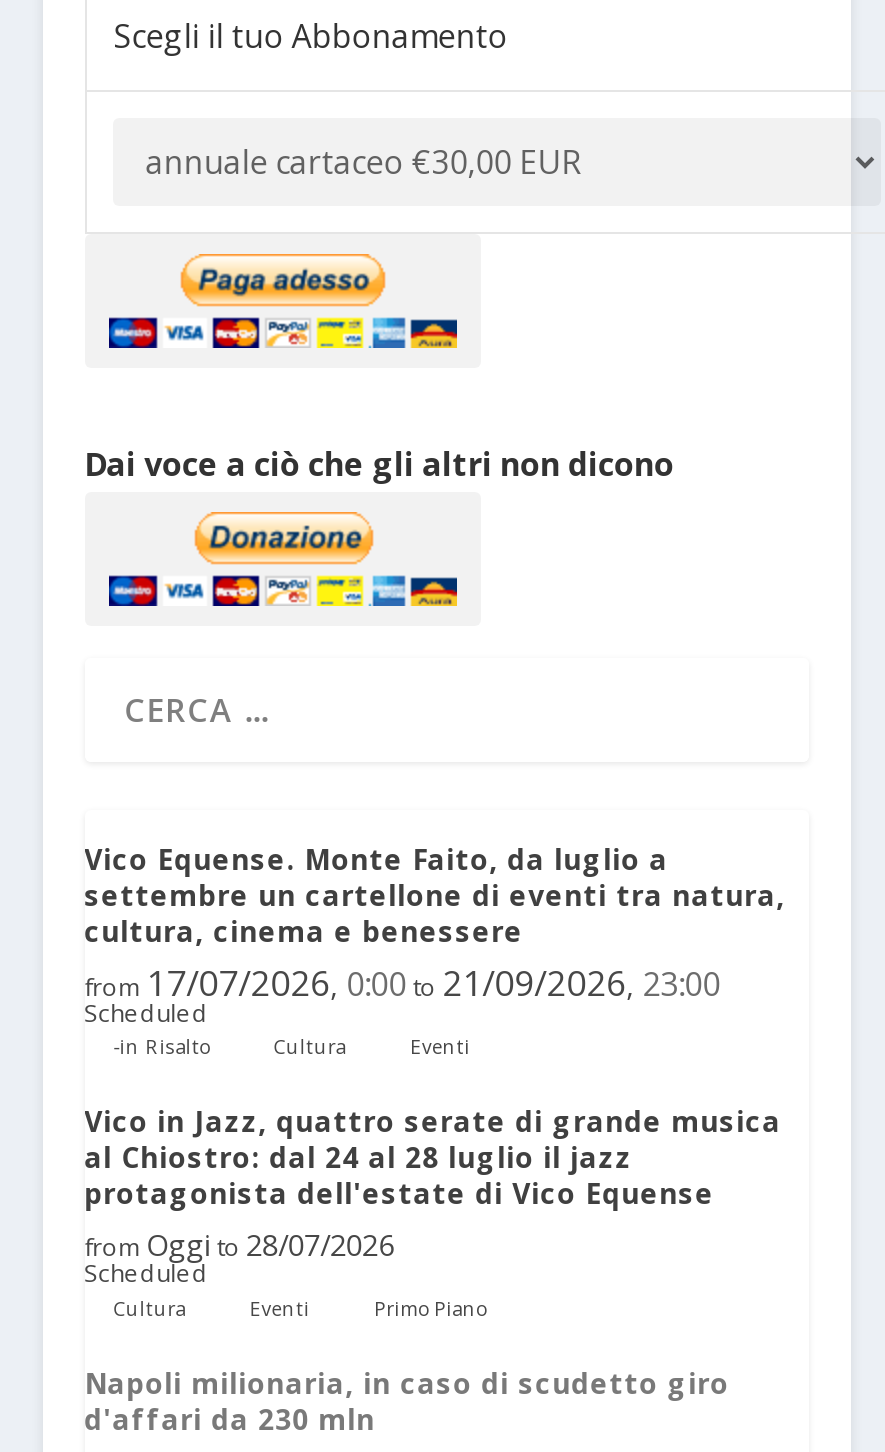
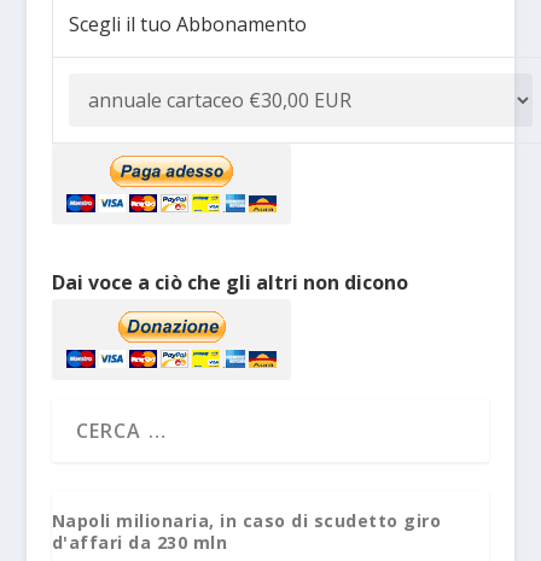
- Vico Equense. Monte Faito, da luglio a
- settembre un cartellone di eventi tra natura,
- cultura, cinema e benessere
- from 17/07/2026, 0:00 to 21/09/2026, 23:00
- Scheduled
- -in Risalto
- Cultura
- Eventi
- Vico in Jazz, quattro serate di grande musica
- al Chiostro: dal 24 al 28 luglio il jazz
- protagonista dell'estate di Vico Equense
- from Oggi to 28/07/2026
- Scheduled
- Cultura
- Eventi
- Primo Piano
